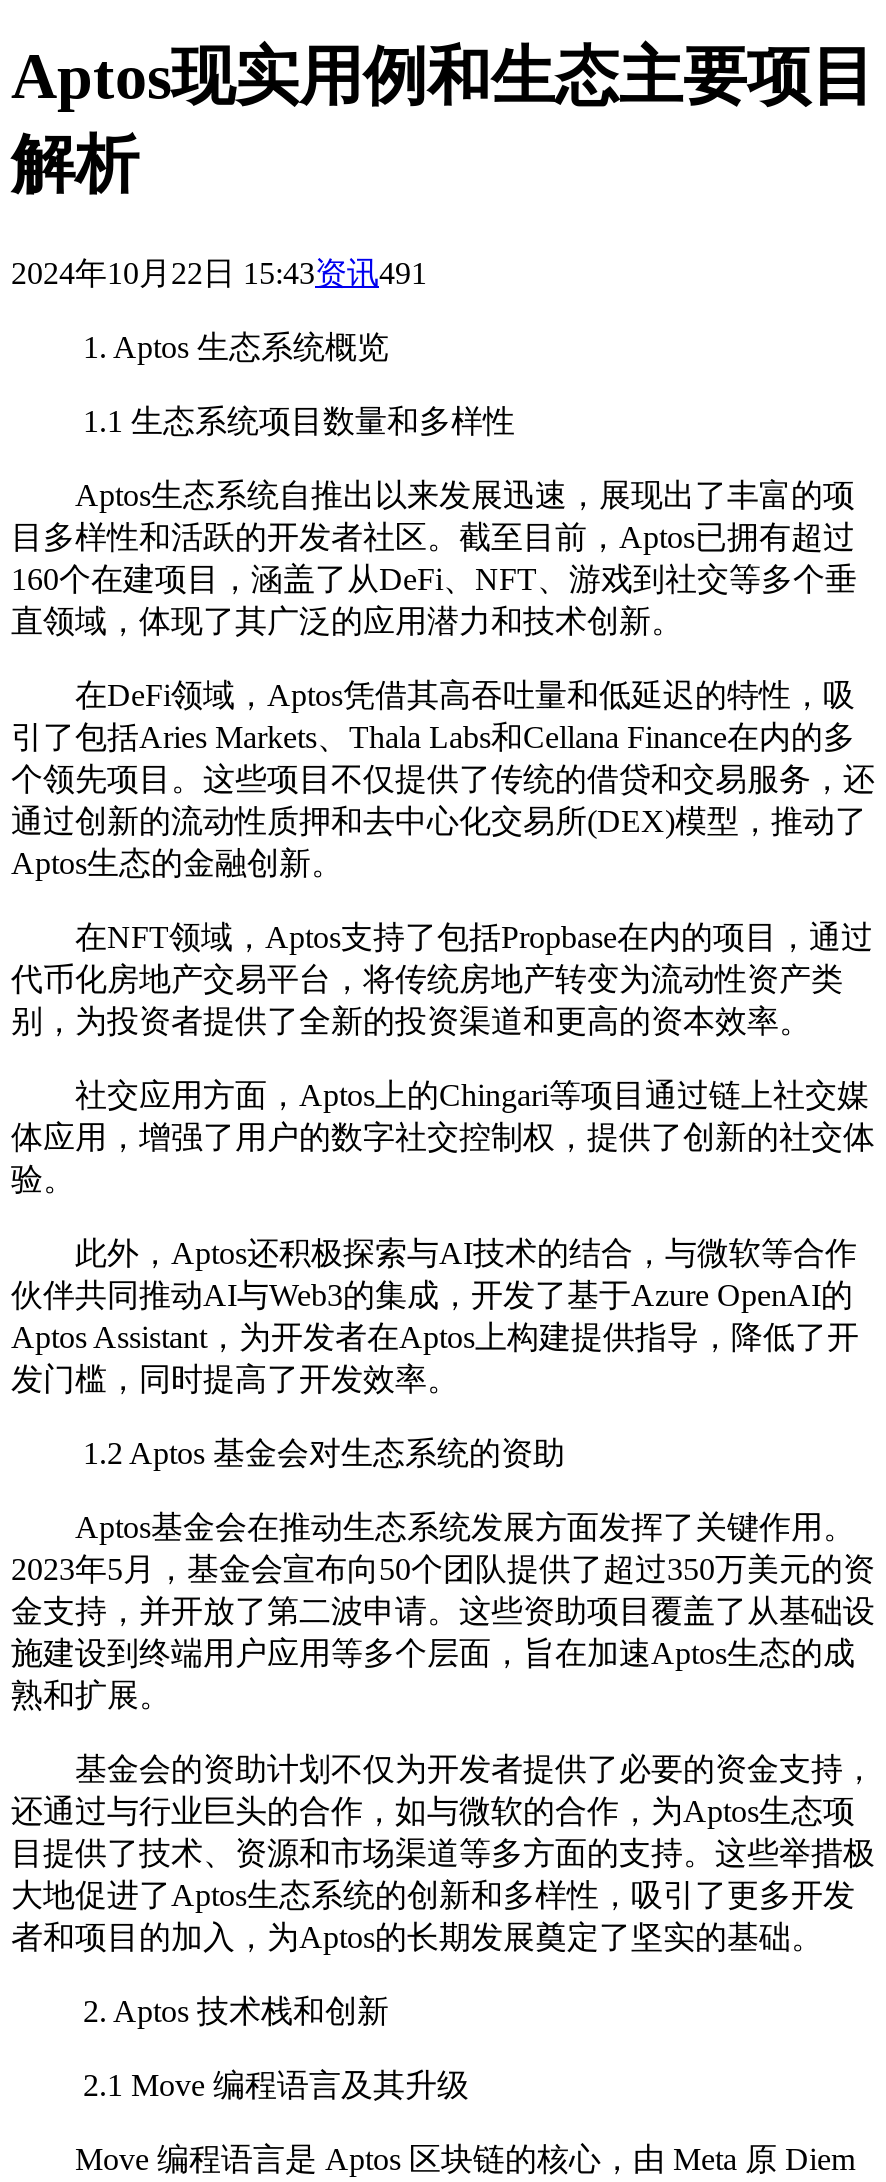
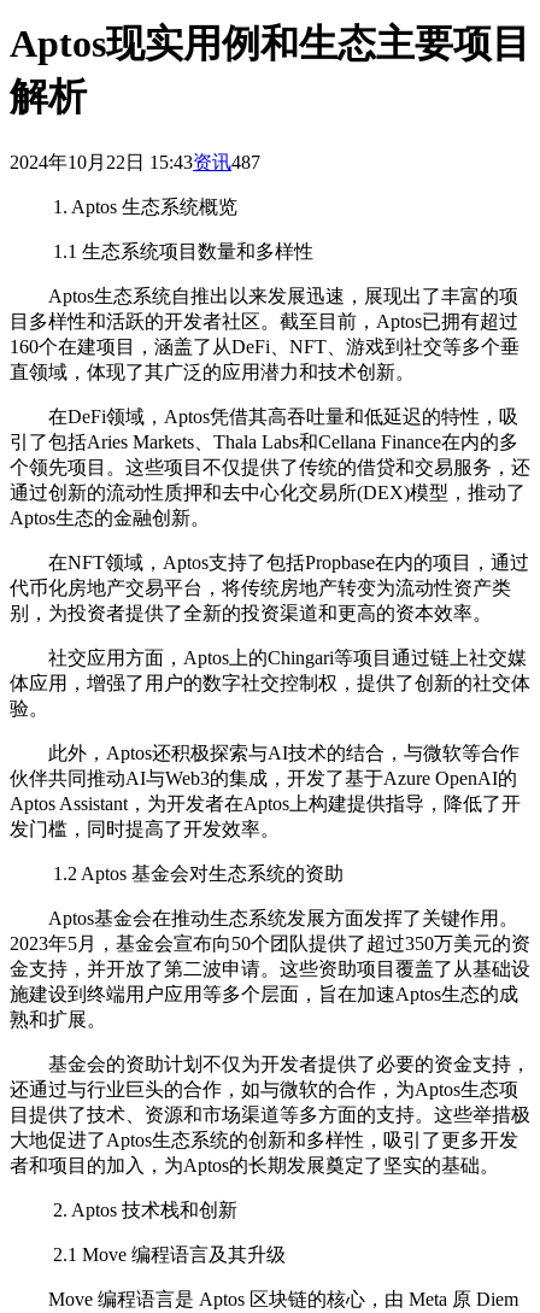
- 2024年10月22日 15:43资讯491
+ 2024年10月22日 15:43资讯487
